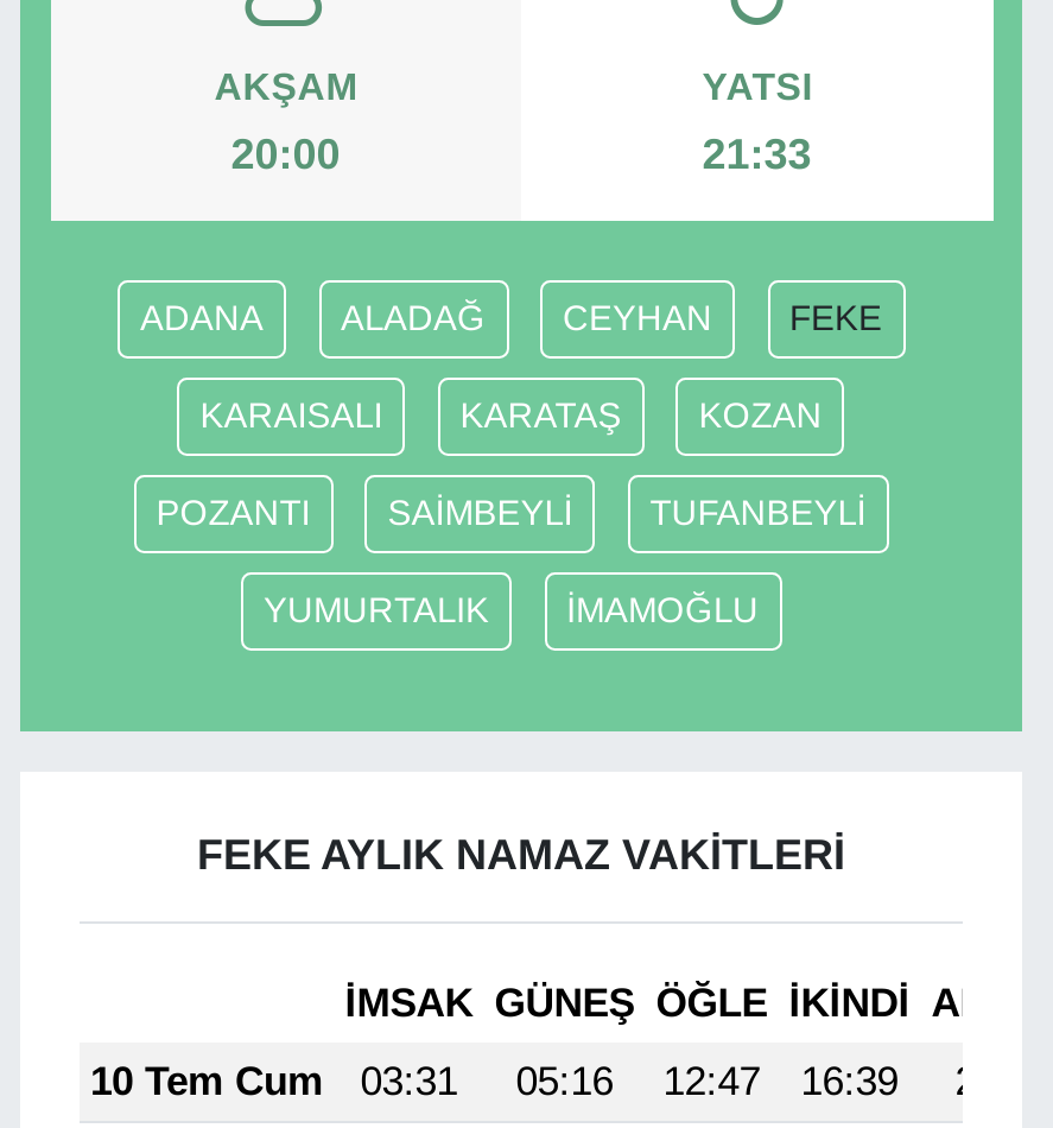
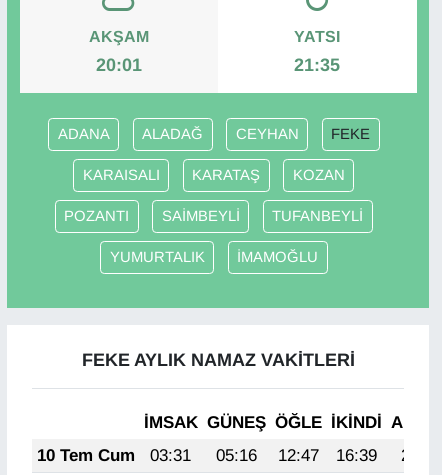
- 20:00
+ 20:01

- 21:33
+ 21:35
